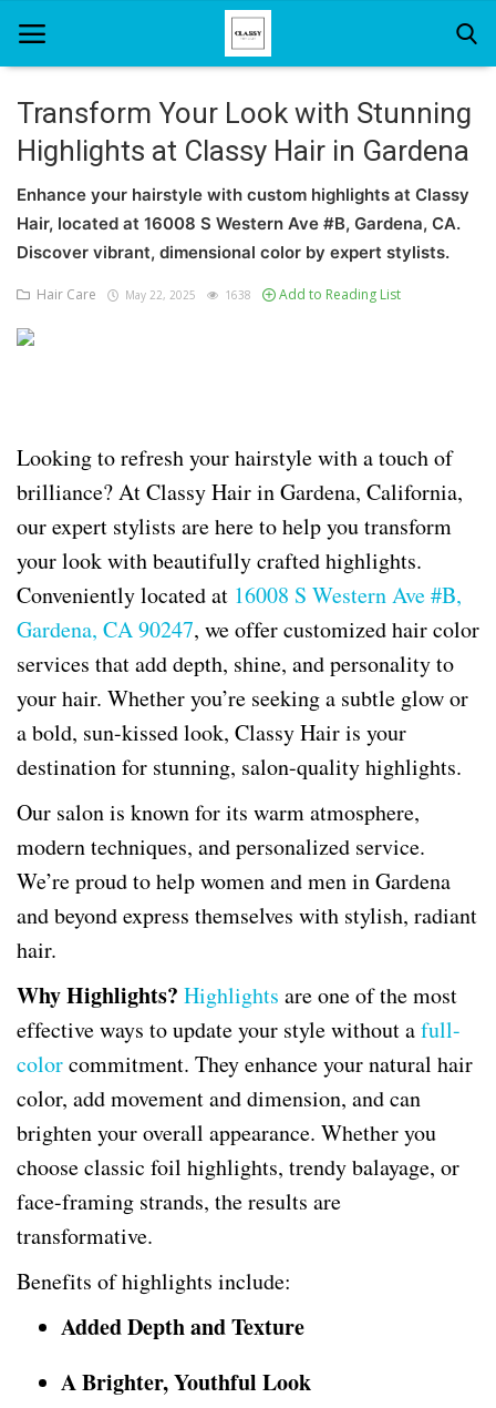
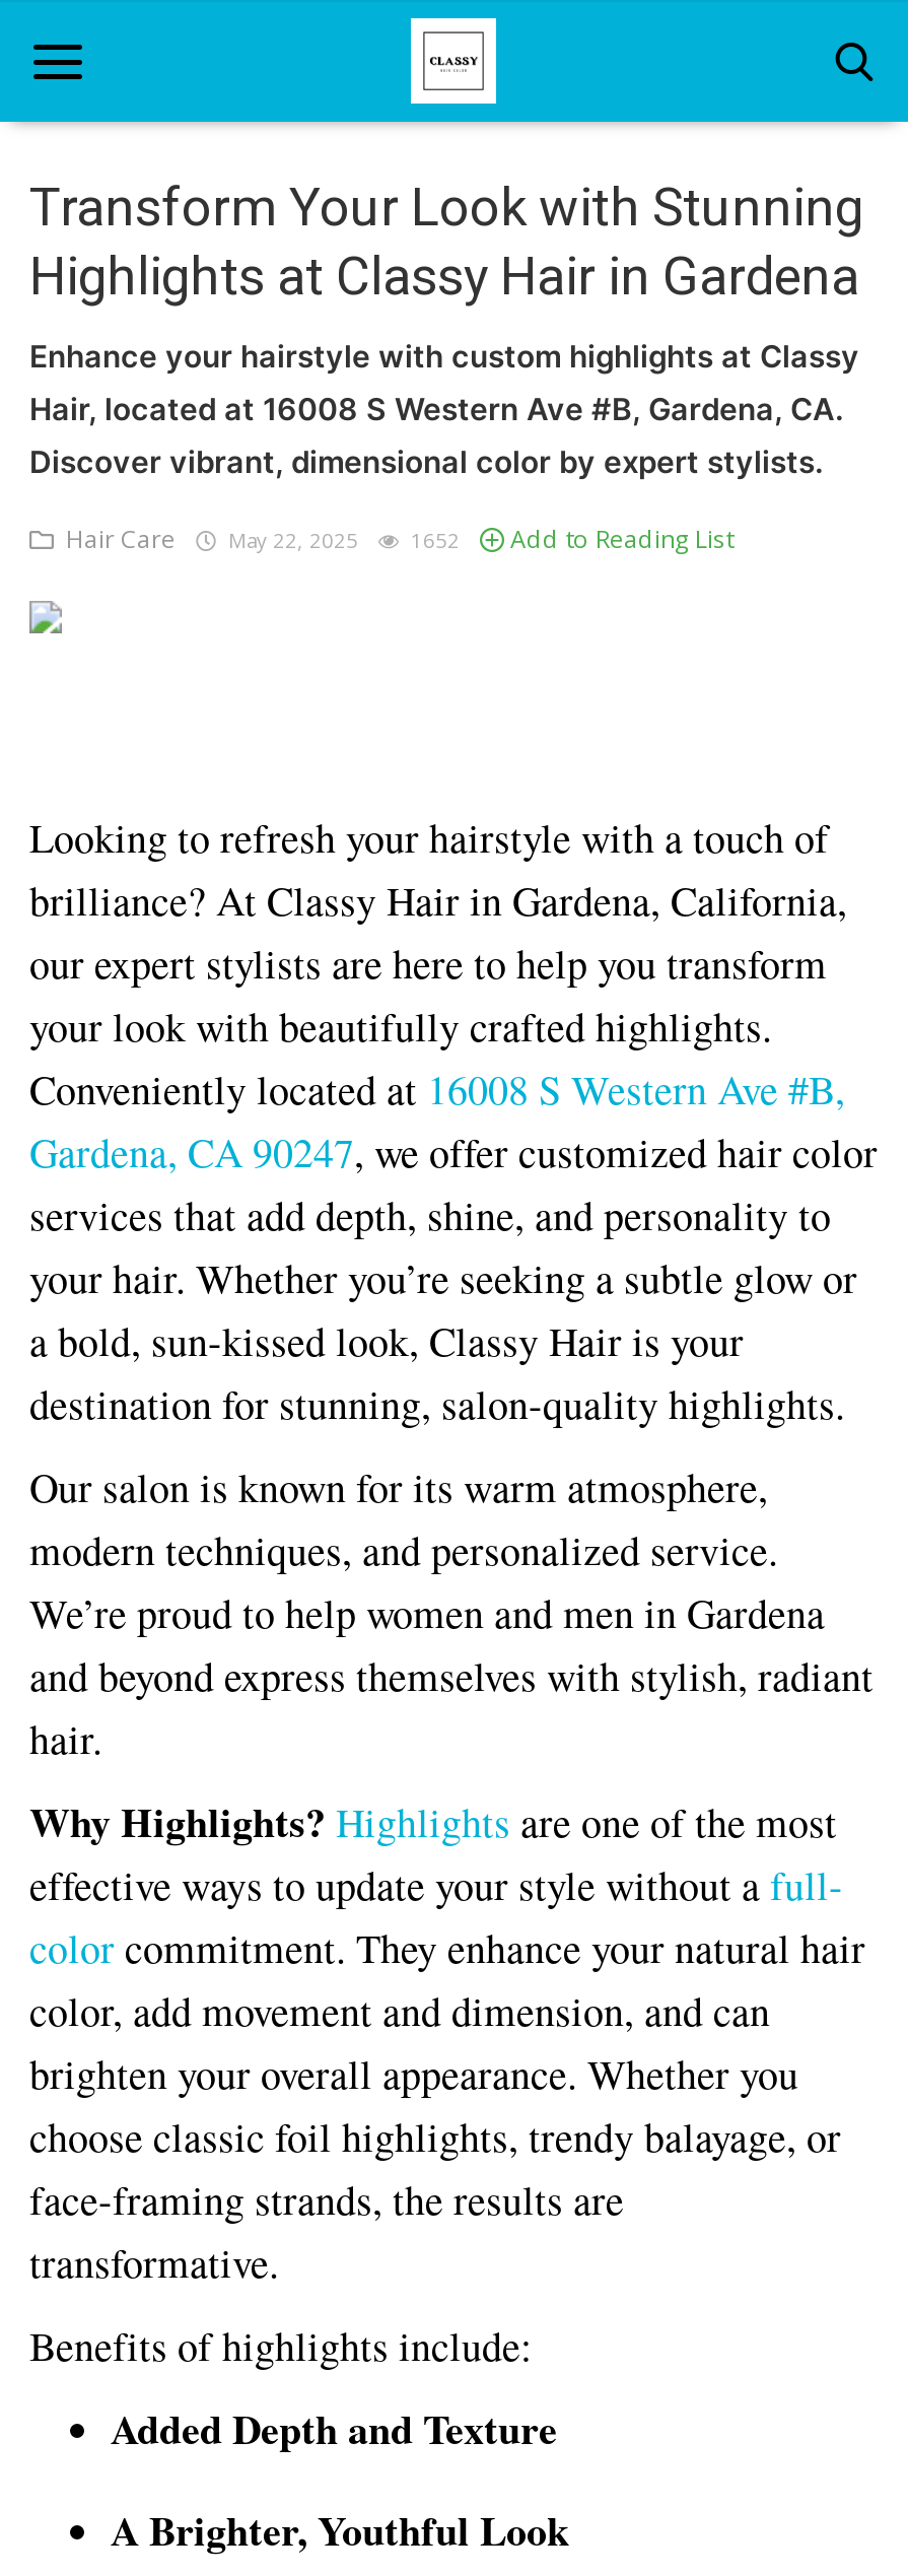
- 1638
+ 1652
